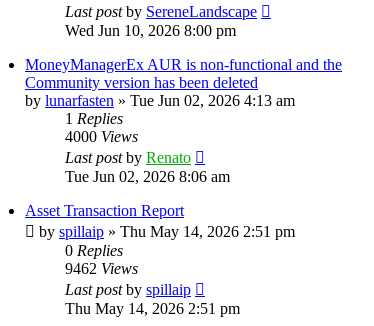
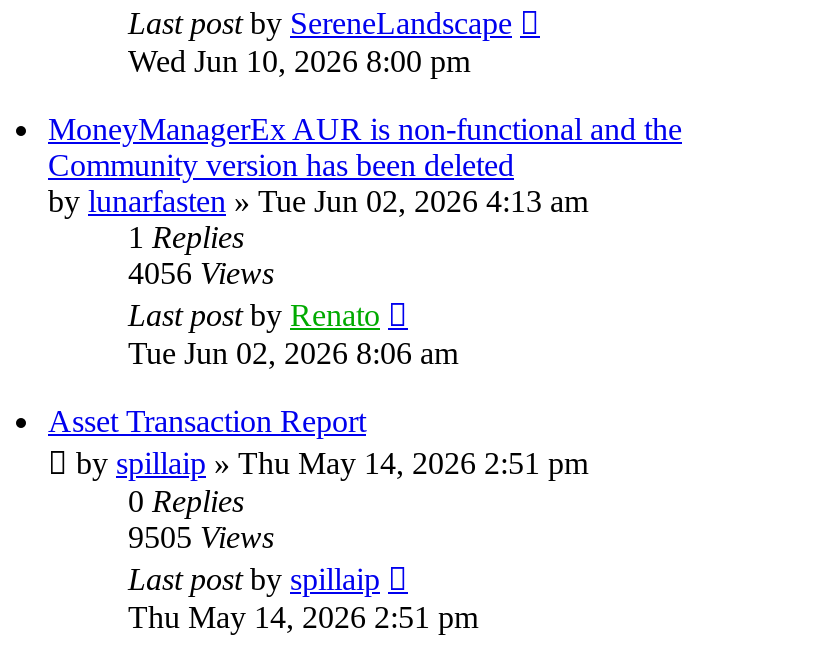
- 4000 Views
+ 4056 Views

- 9462 Views
+ 9505 Views
